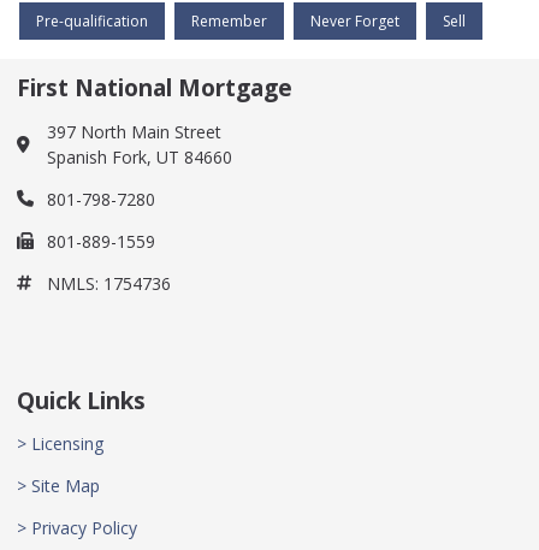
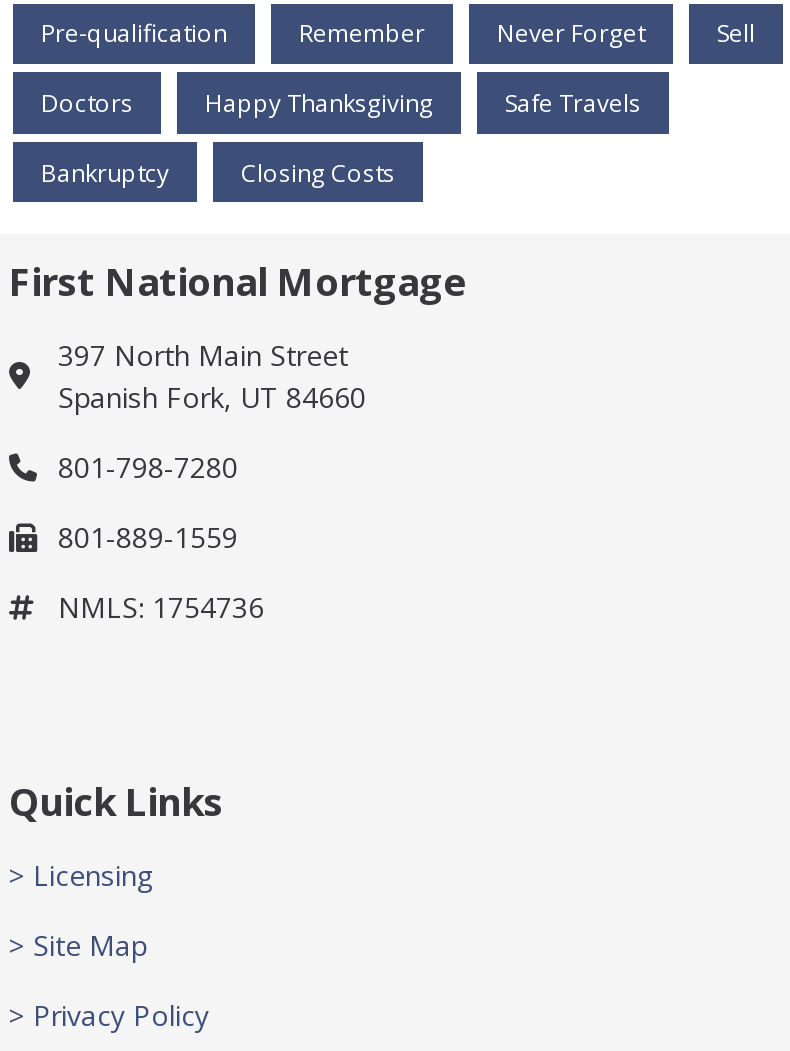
+ Doctors
+ Happy Thanksgiving
+ Safe Travels
+ Bankruptcy
+ Closing Costs
